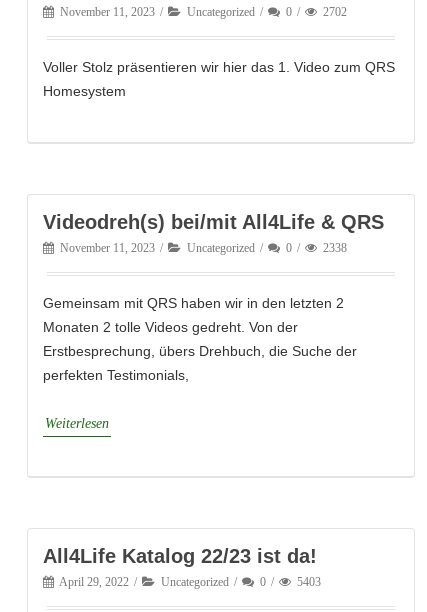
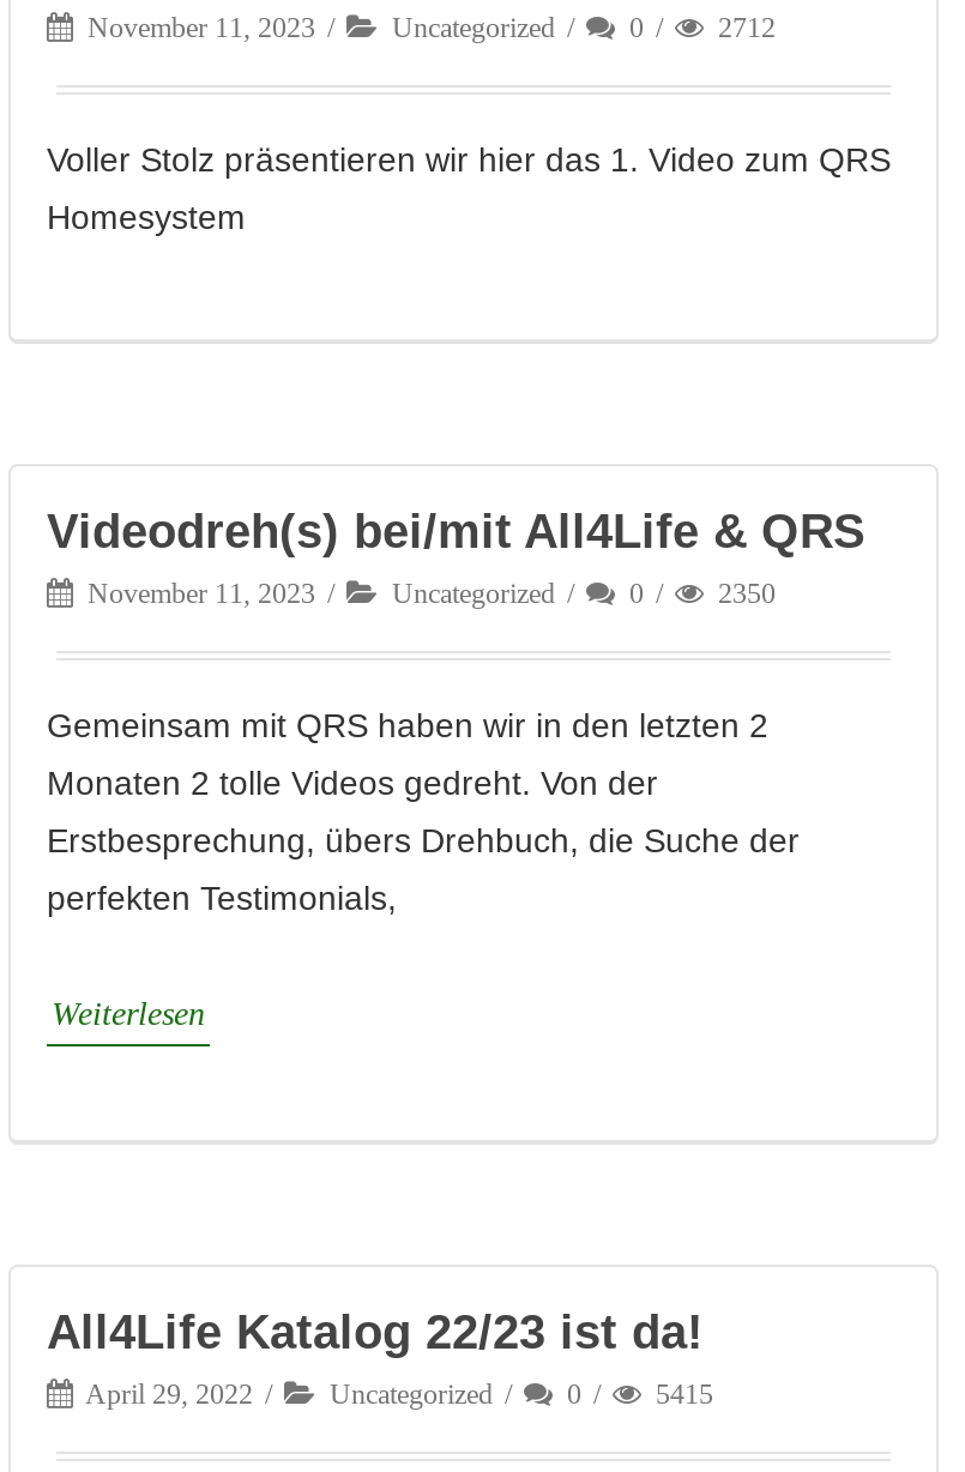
- 0 2702
+ 0 2712

- 0 2338
+ 0 2350

- 0 5403
+ 0 5415
